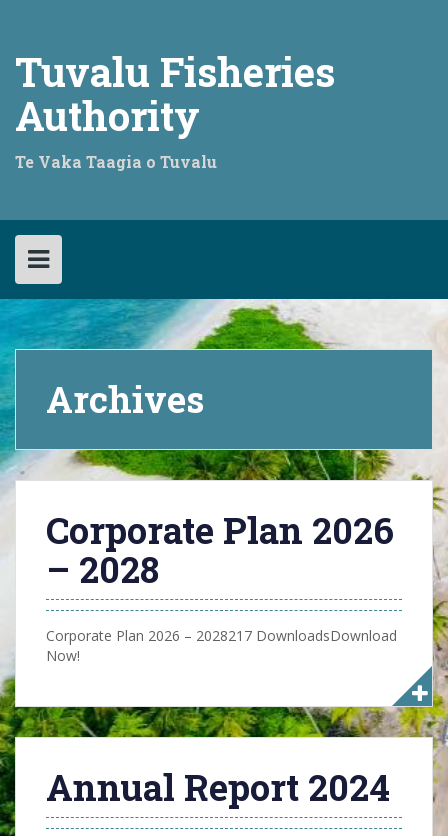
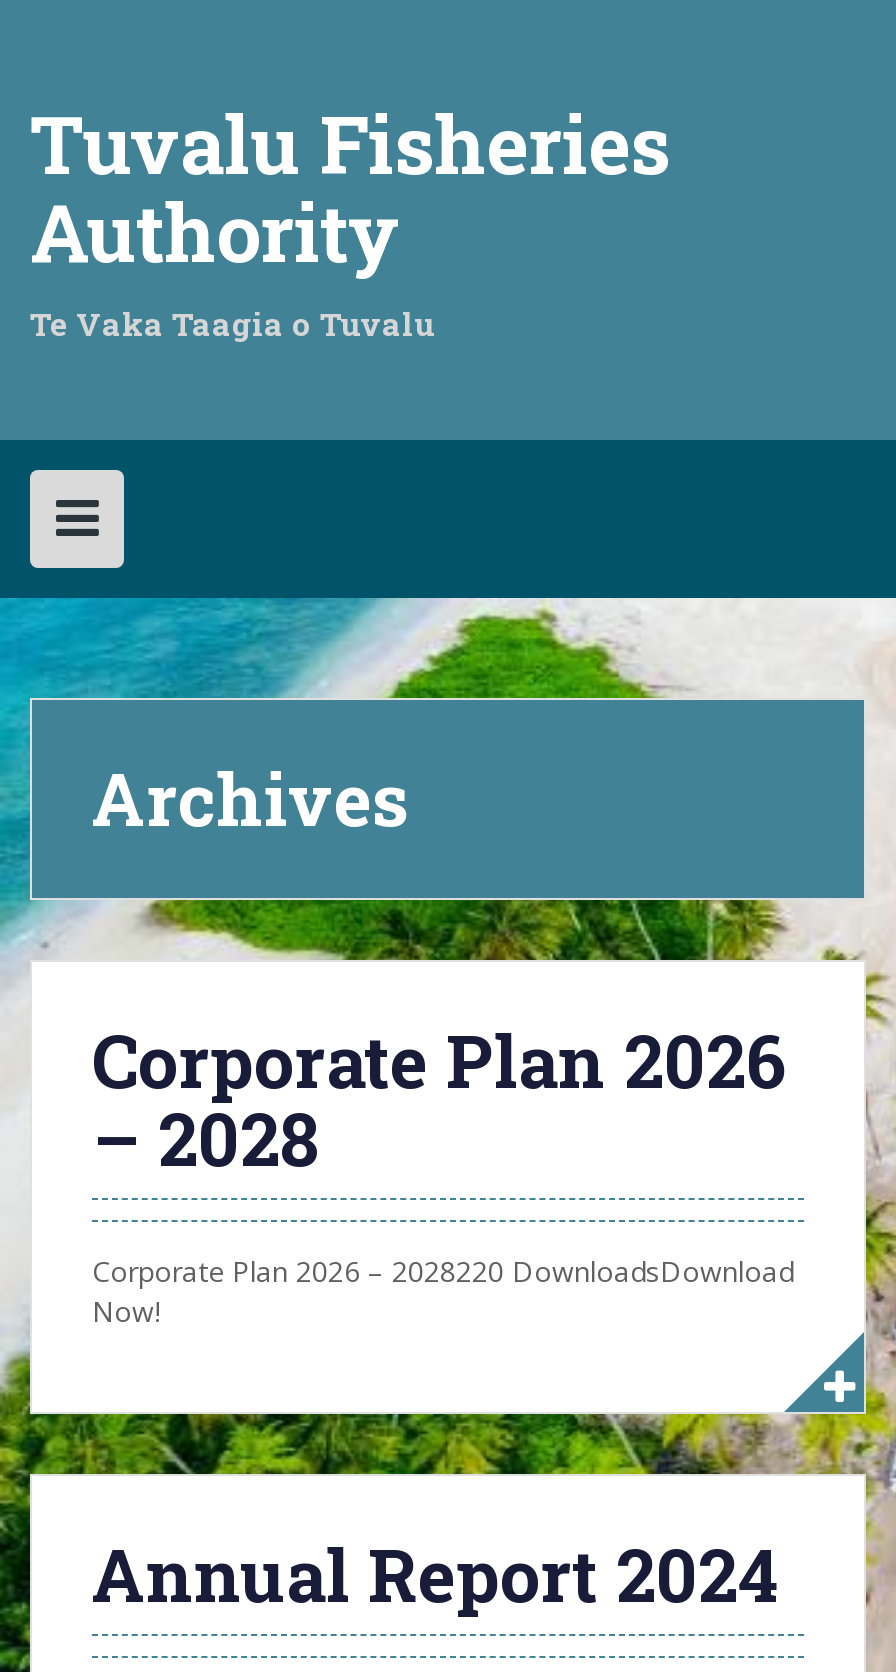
- Corporate Plan 2026 – 2028217 DownloadsDownload
+ Corporate Plan 2026 – 2028220 DownloadsDownload
